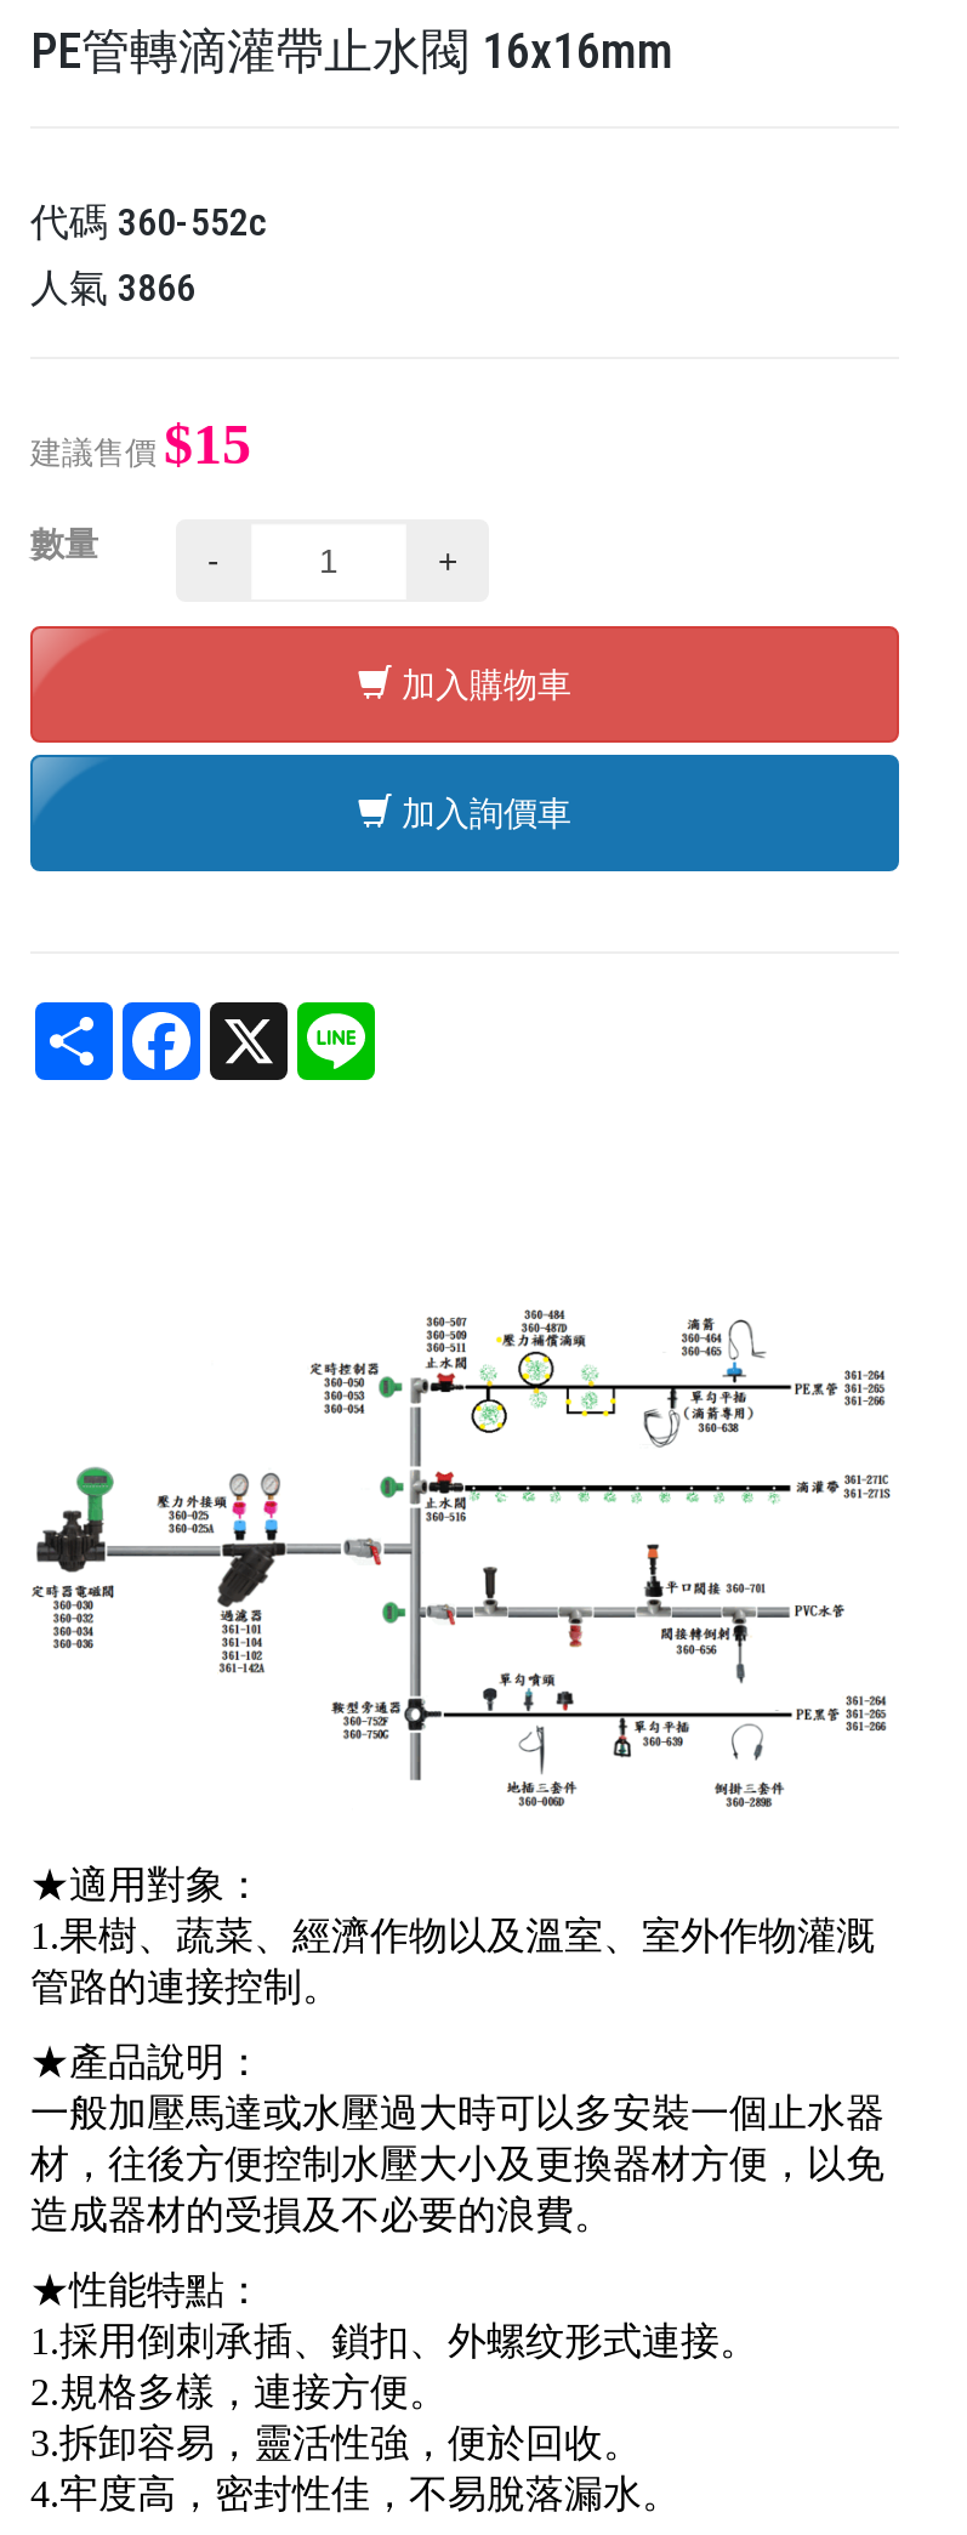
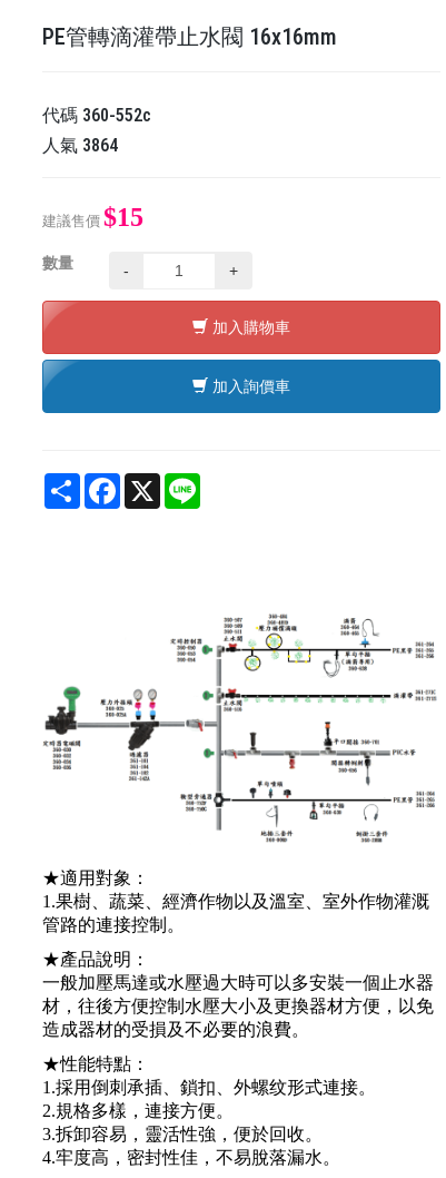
- 人氣3866
+ 人氣3864
